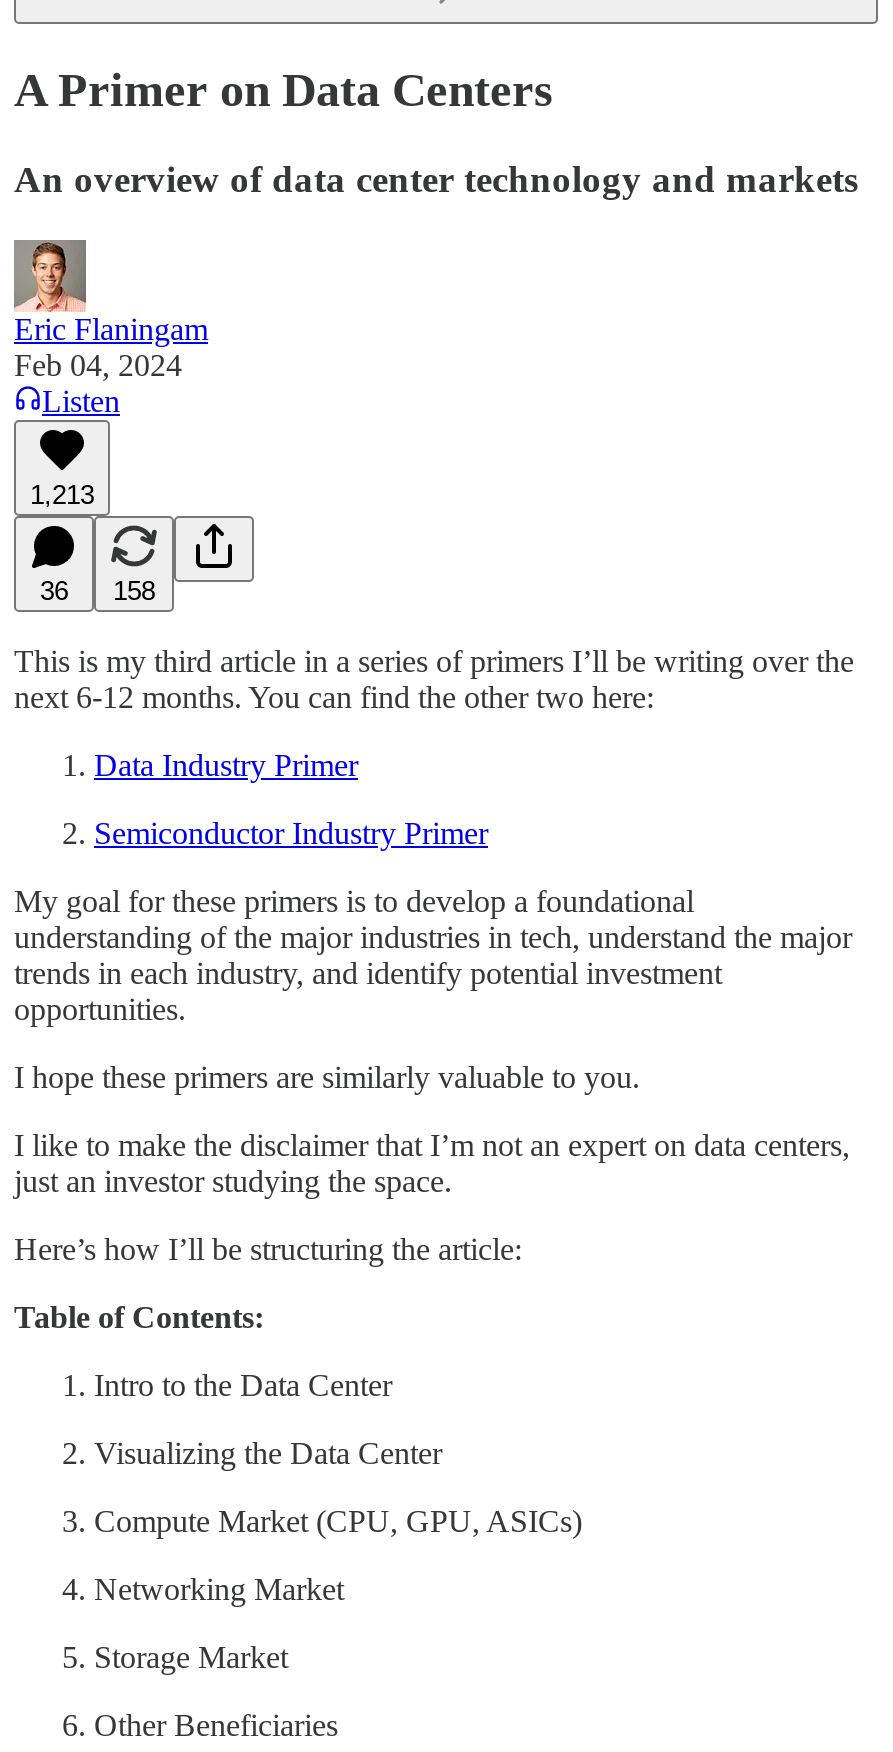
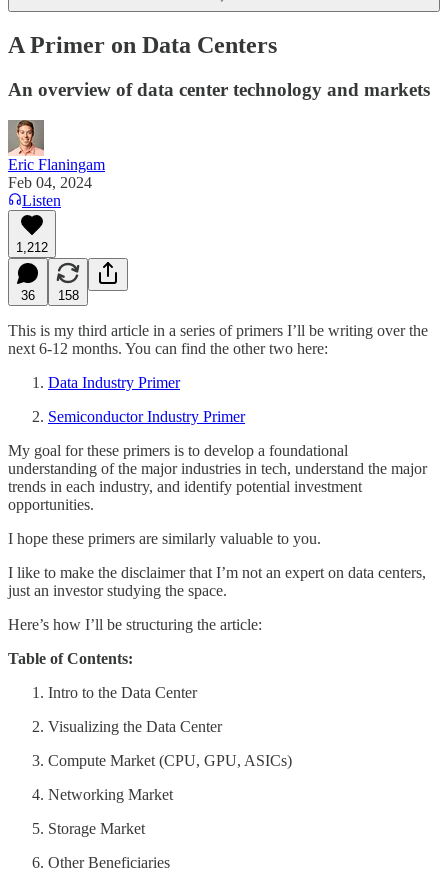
- 1,213
+ 1,212
